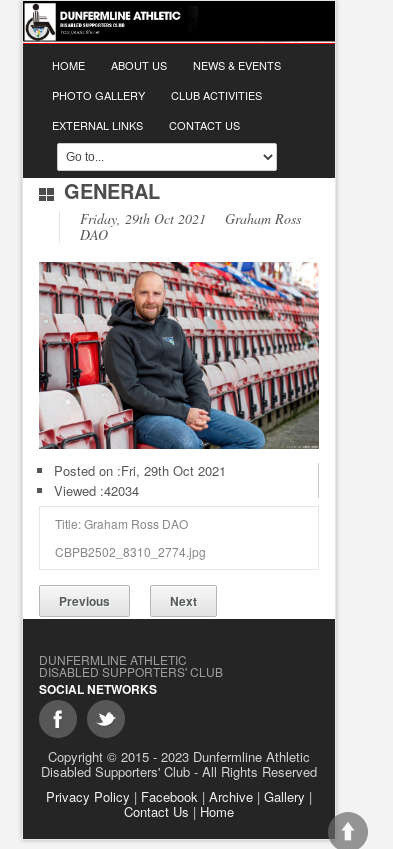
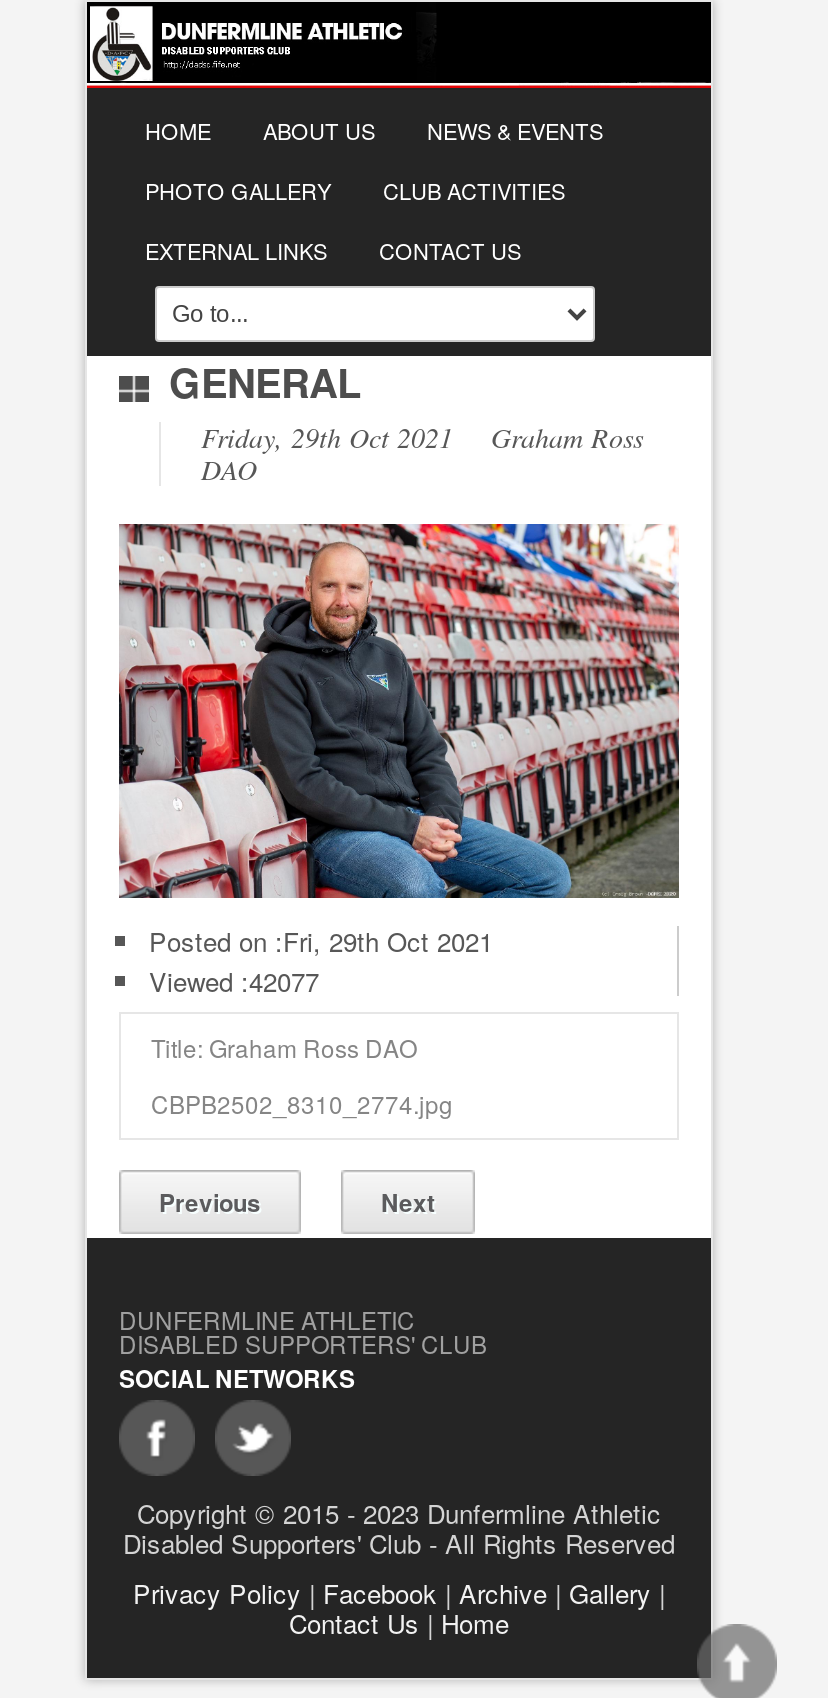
- Viewed :42034
+ Viewed :42077
